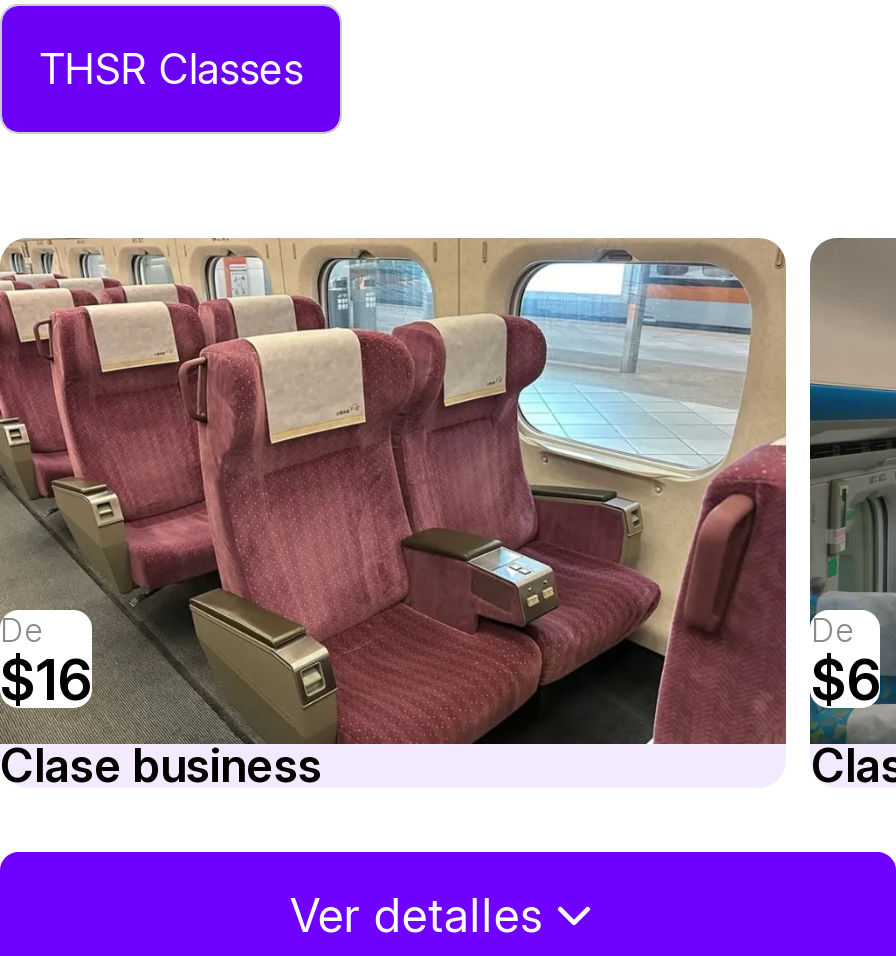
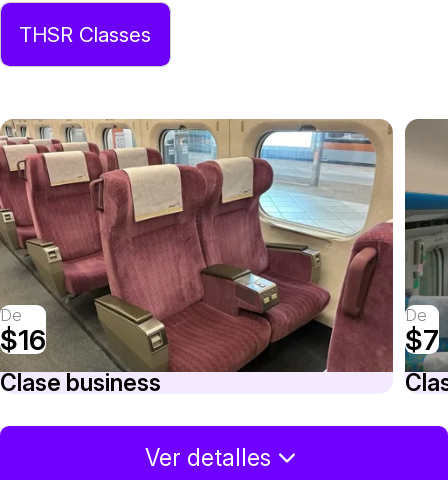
- $6
+ $7
